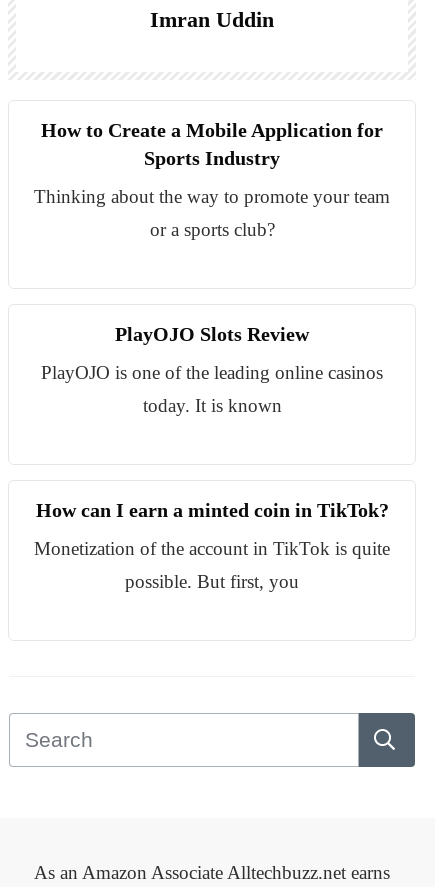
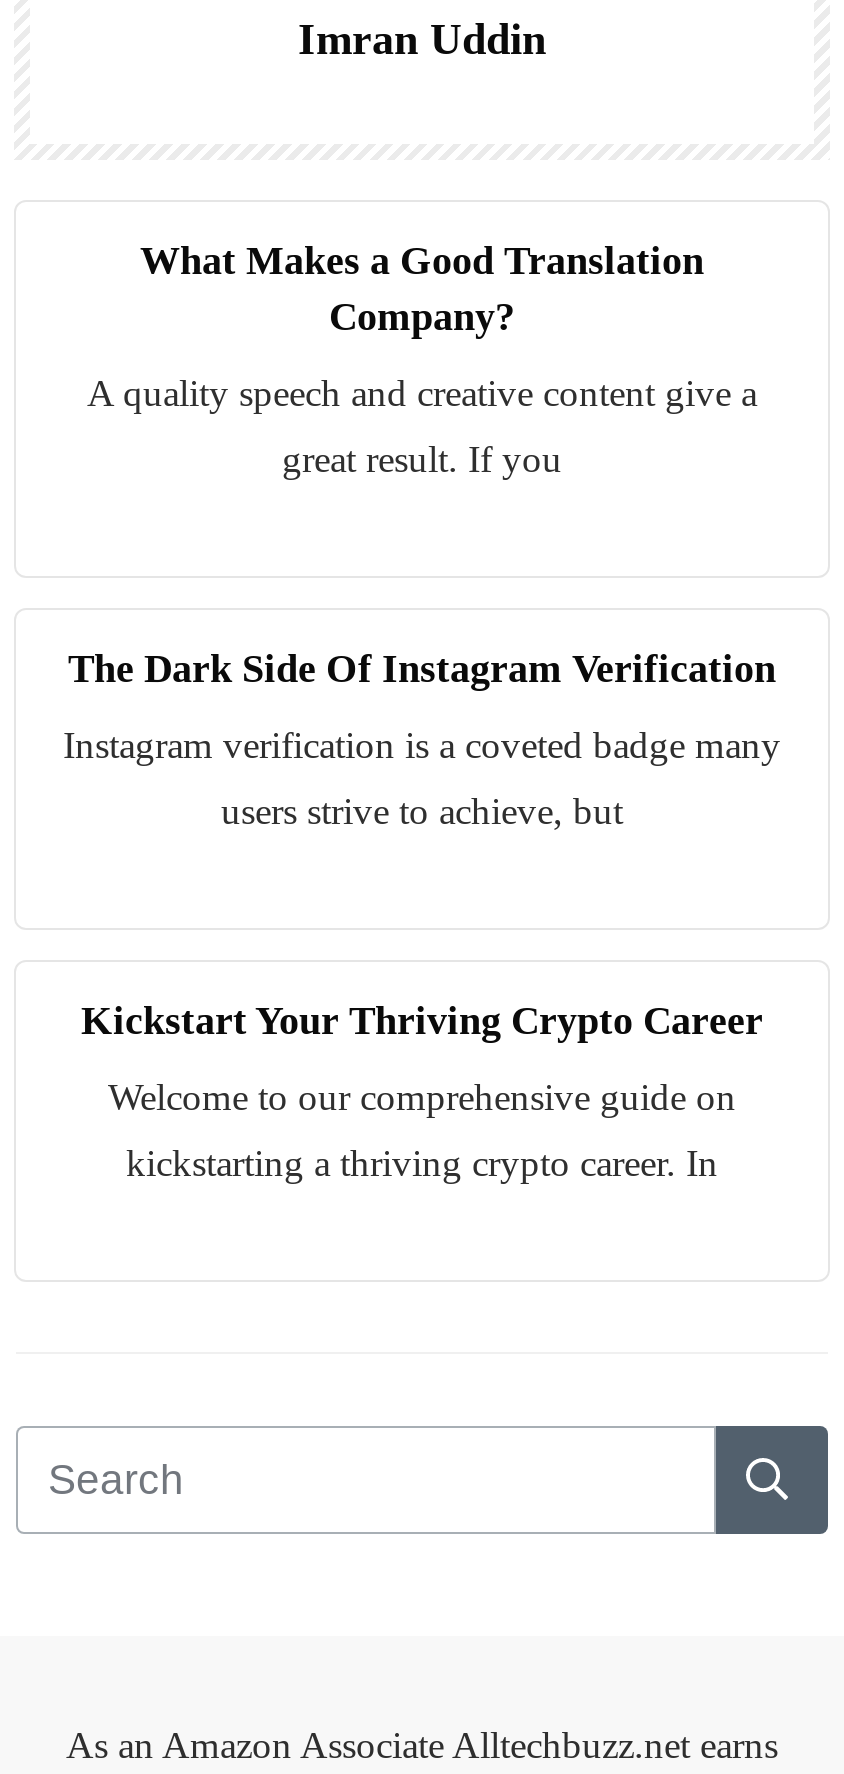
- How to Create a Mobile Application for
- Sports Industry
+ What Makes a Good Translation
+ Company?

- Thinking about the way to promote your team
+ A quality speech and creative content give a

- or a sports club?
+ great result. If you

- PlayOJO Slots Review
+ The Dark Side Of Instagram Verification

- PlayOJO is one of the leading online casinos
+ Instagram verification is a coveted badge many

- today. It is known
+ users strive to achieve, but

- How can I earn a minted coin in TikTok?
+ Kickstart Your Thriving Crypto Career

- Monetization of the account in TikTok is quite
+ Welcome to our comprehensive guide on

- possible. But first, you
+ kickstarting a thriving crypto career. In
